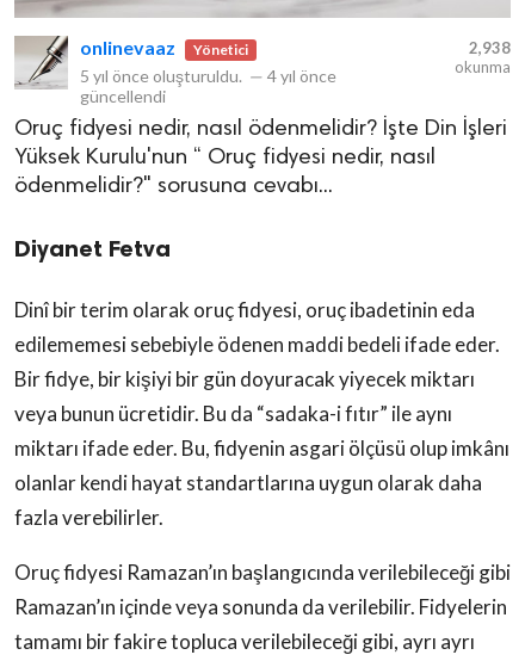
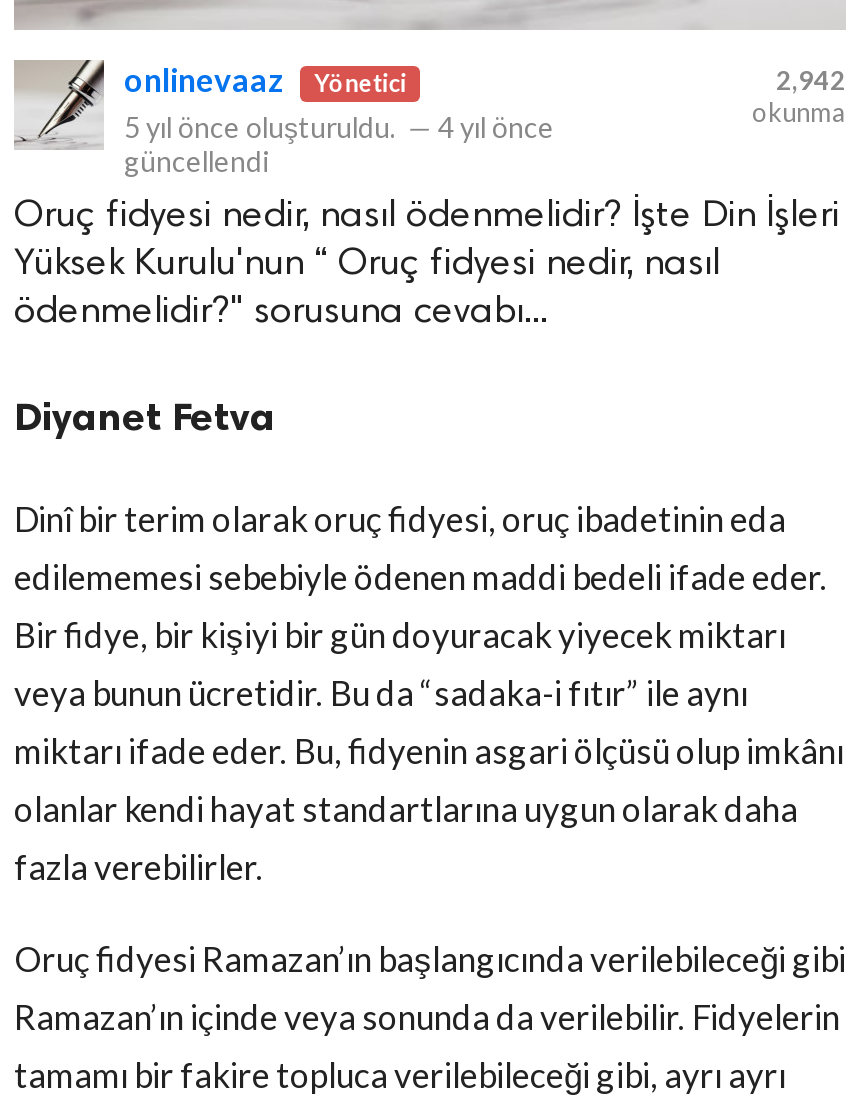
- 2,938
+ 2,942
